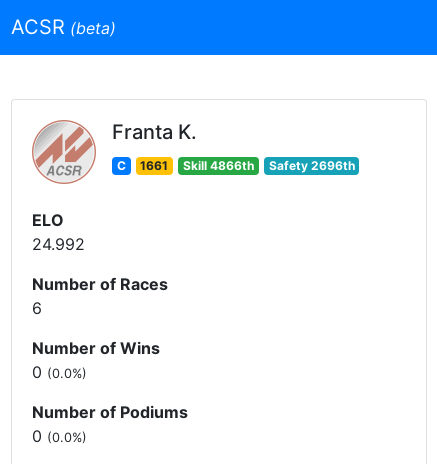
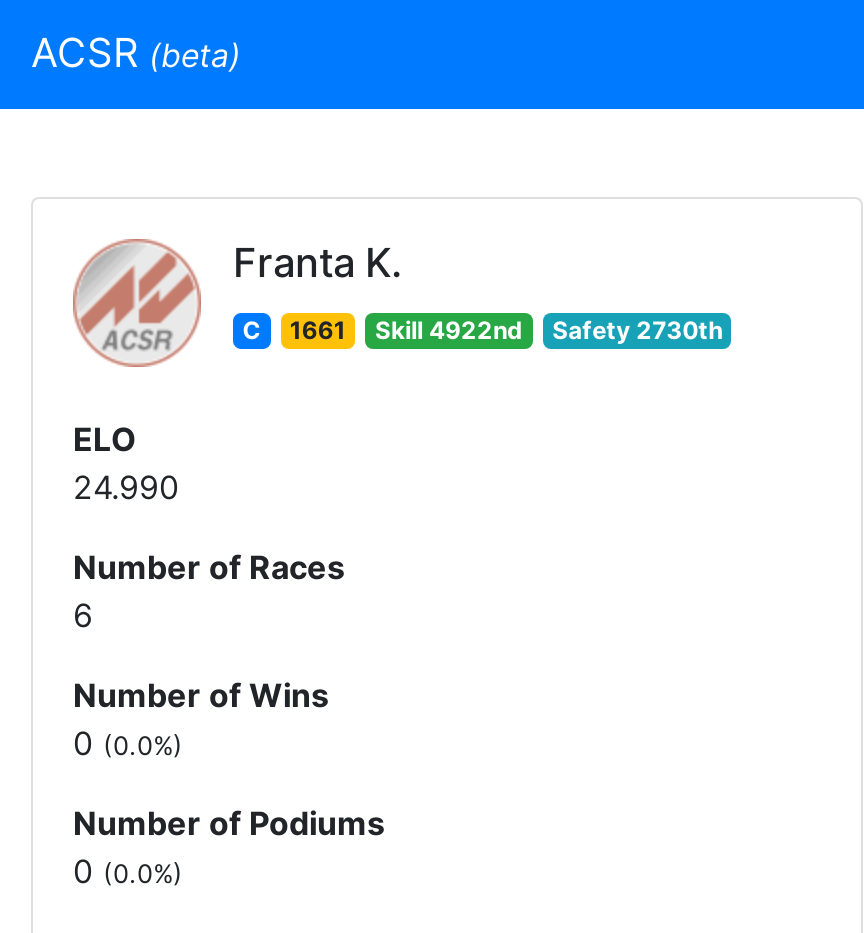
- Skill 4866th
+ Skill 4922nd

- Safety 2696th
+ Safety 2730th

- 24.992
+ 24.990
